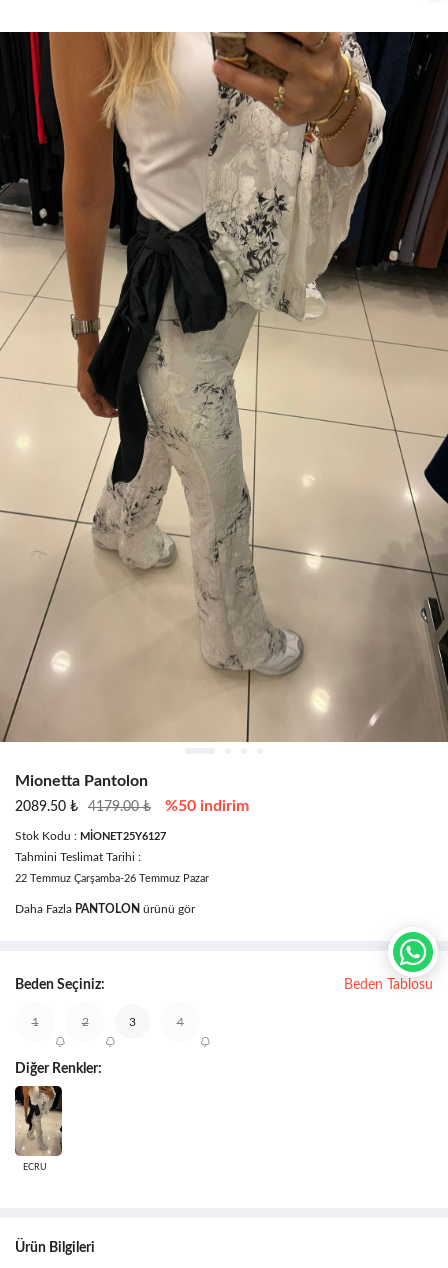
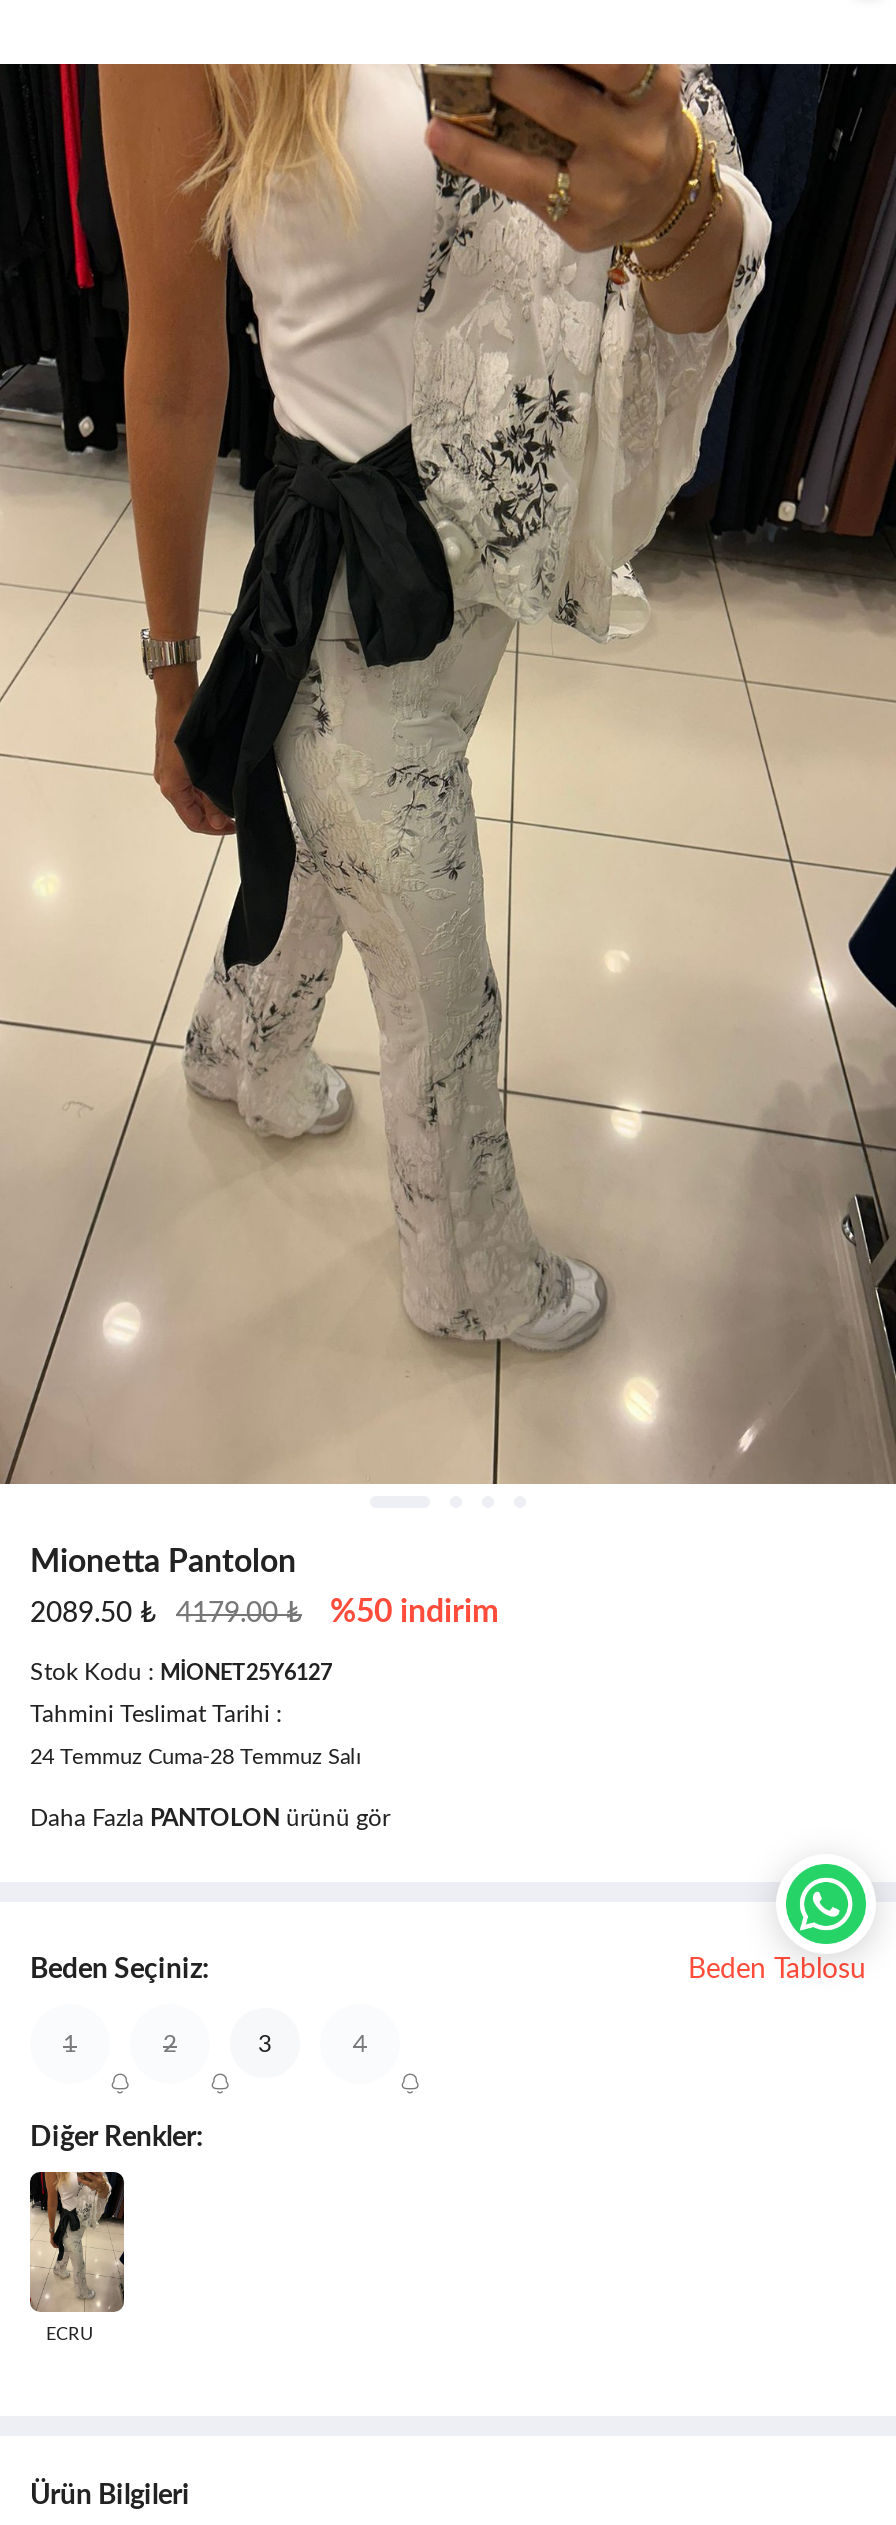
- 22 Temmuz Çarşamba-26 Temmuz Pazar
+ 24 Temmuz Cuma-28 Temmuz Salı
